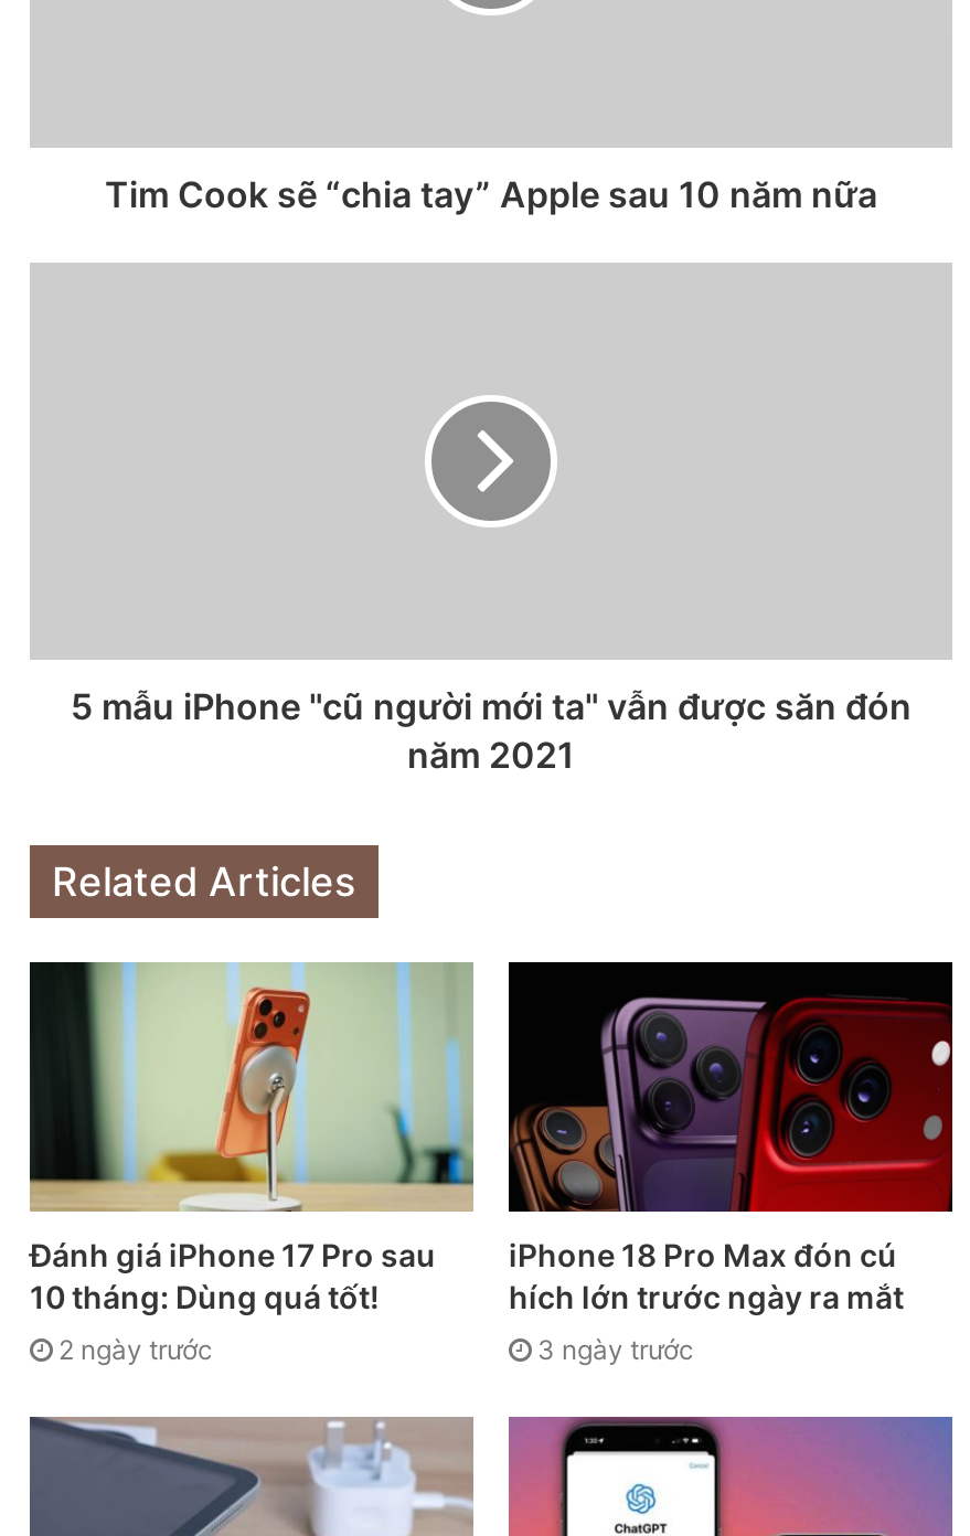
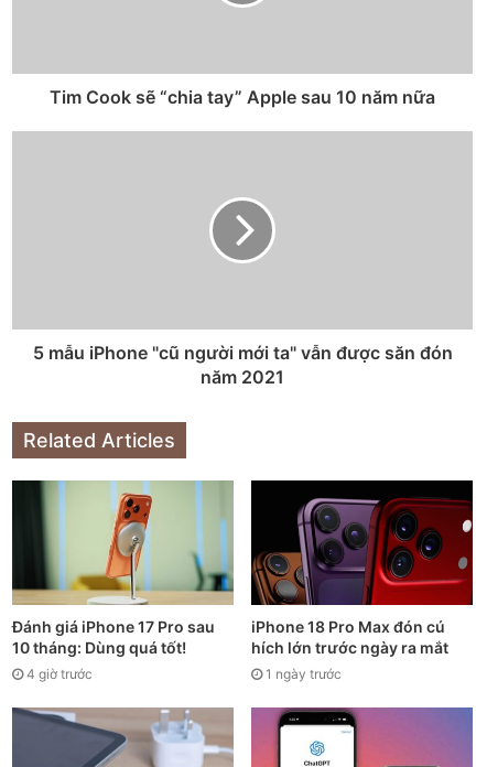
- 2 ngày trước
+ 4 giờ trước

- 3 ngày trước
+ 1 ngày trước
